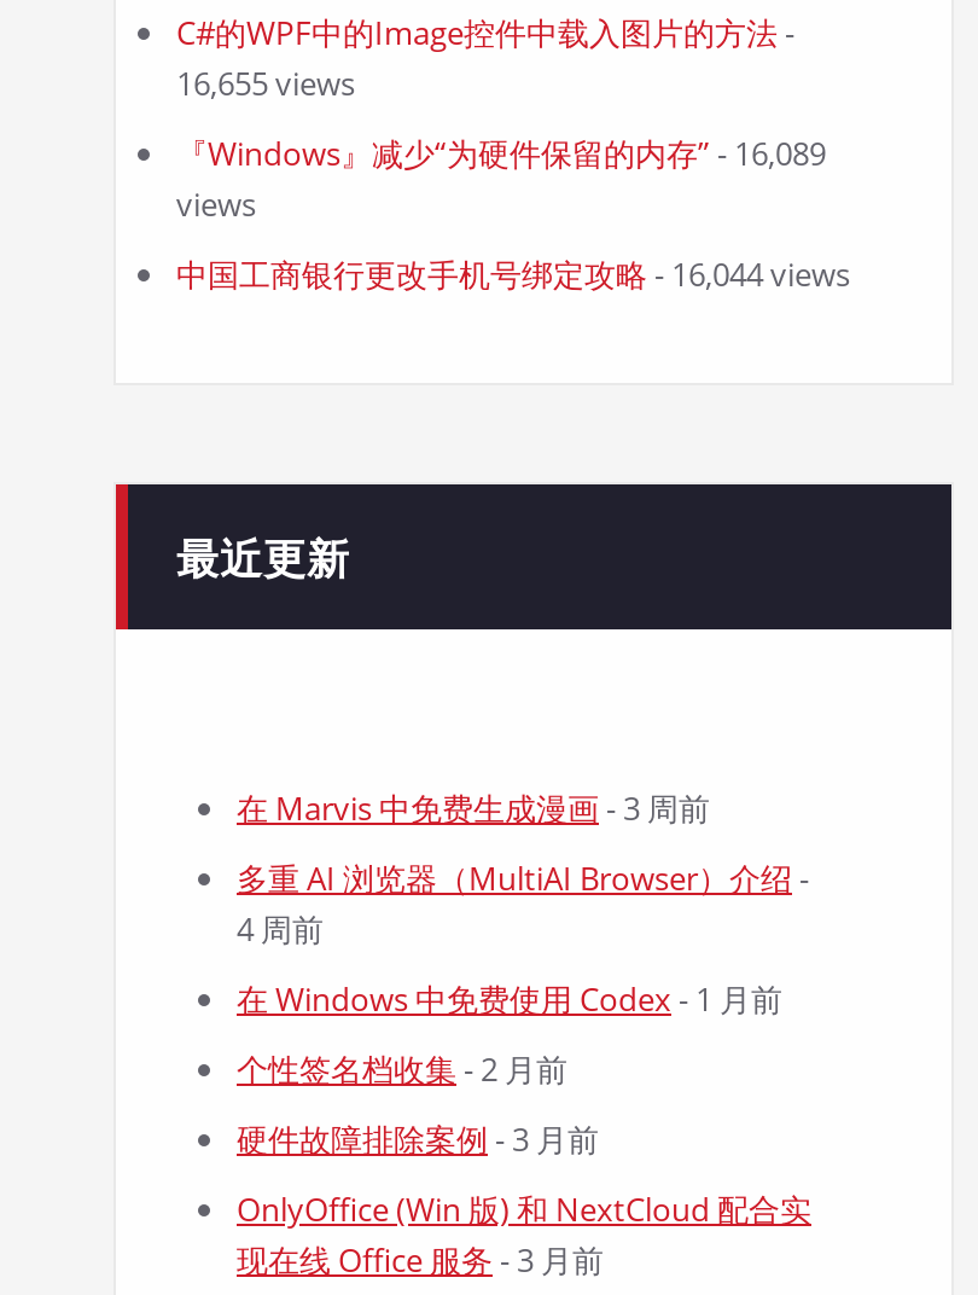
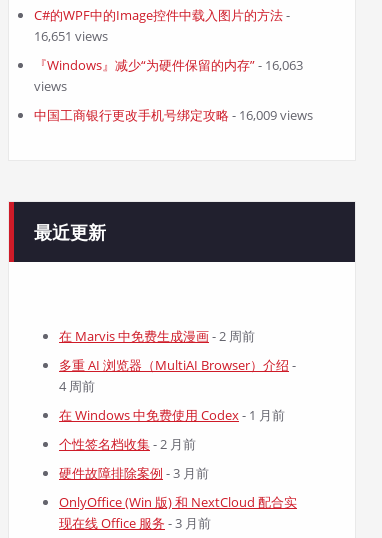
- 16,655 views
+ 16,651 views

- 『Windows』减少“为硬件保留的内存” - 16,089
+ 『Windows』减少“为硬件保留的内存” - 16,063

- 中国工商银行更改手机号绑定攻略- 16,044 views
+ 中国工商银行更改手机号绑定攻略- 16,009 views

- 在 Marvis 中免费生成漫画- 3 周前
+ 在 Marvis 中免费生成漫画- 2 周前
